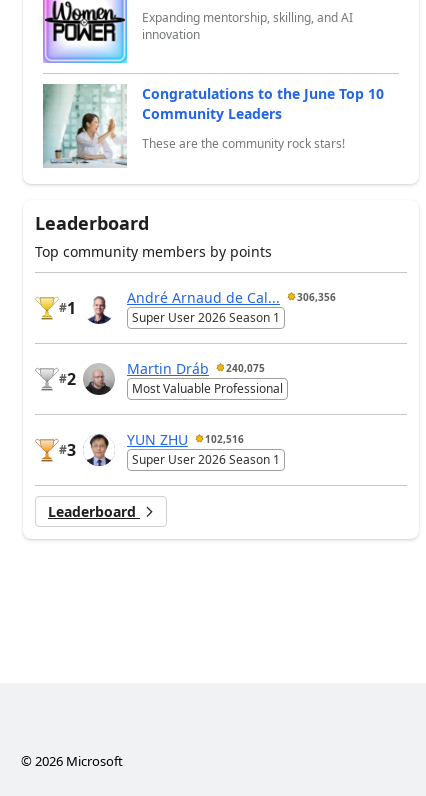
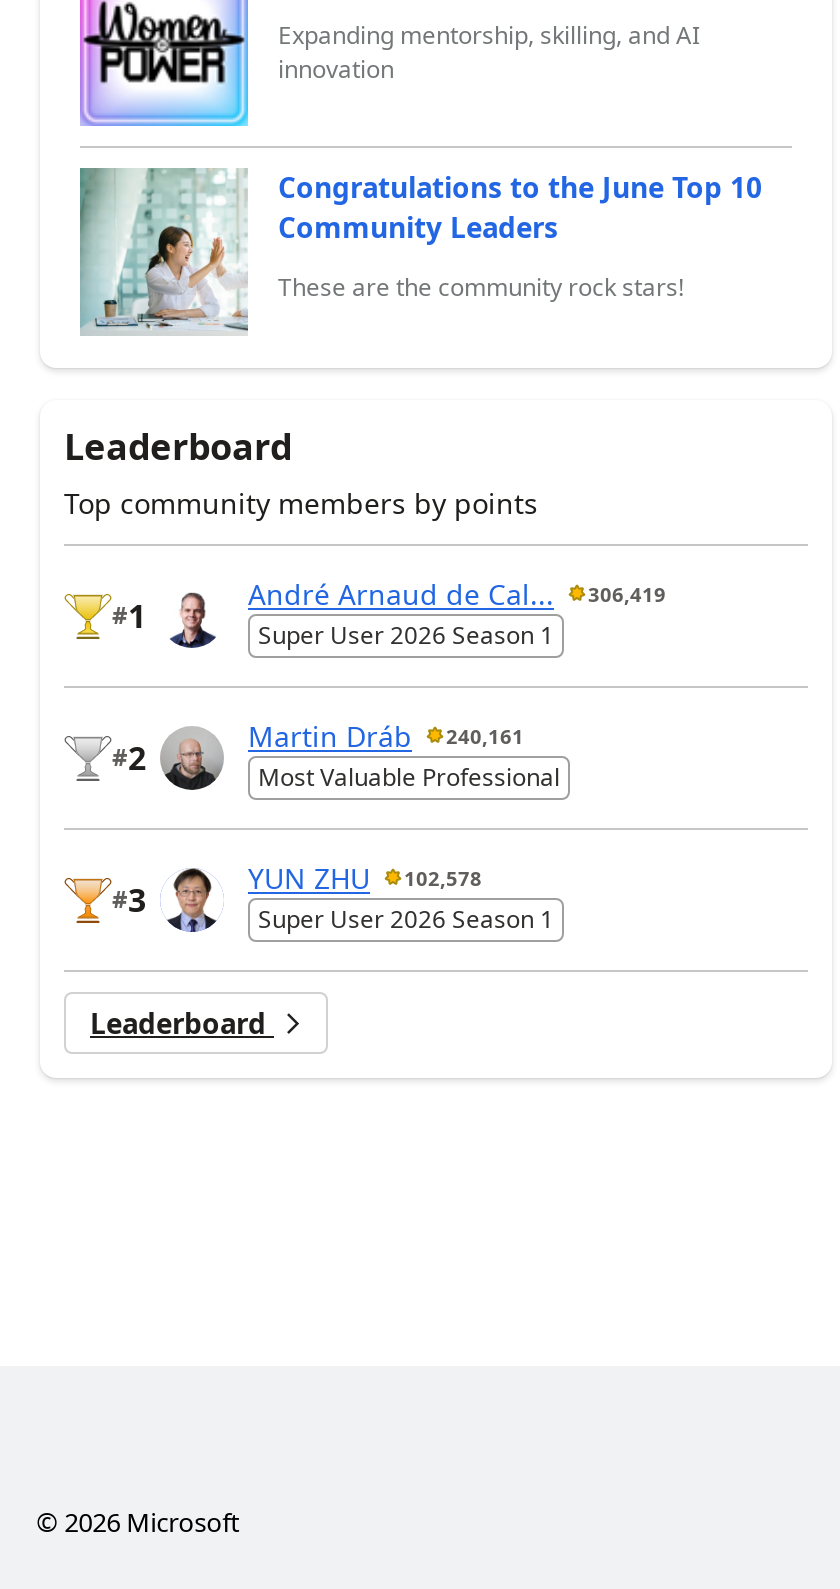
- André Arnaud de Cal... 306,356
+ André Arnaud de Cal... 306,419

- Martin Dráb 240,075
+ Martin Dráb 240,161

- YUN ZHU 102,516
+ YUN ZHU 102,578
